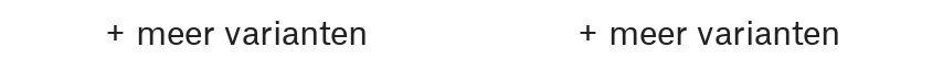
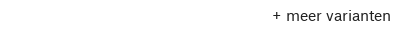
- + meer varianten
